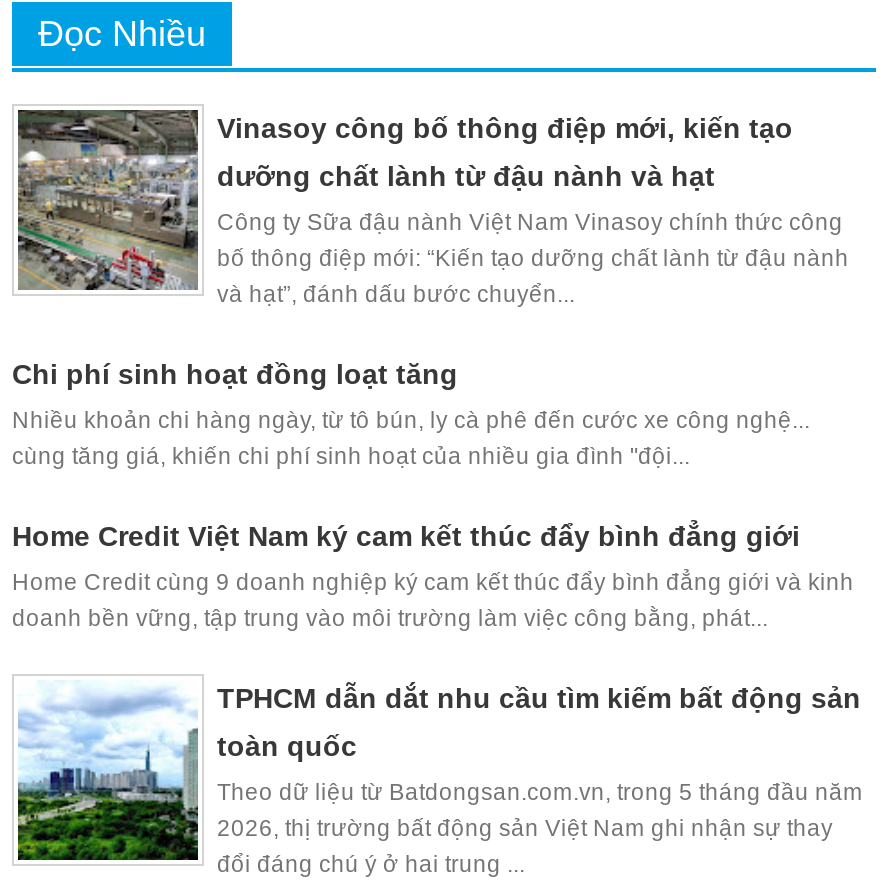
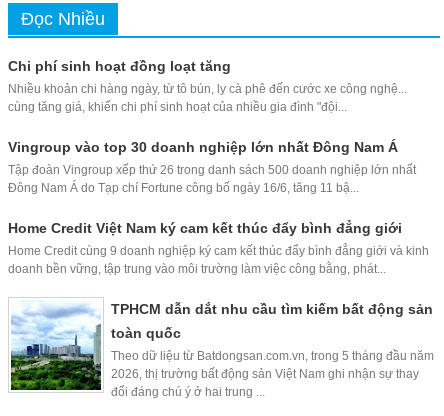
- [image]
- Vinasoy công bố thông điệp mới, kiến tạo
- dưỡng chất lành từ đậu nành và hạt
- Công ty Sữa đậu nành Việt Nam Vinasoy chính thức công
- bố thông điệp mới: “Kiến tạo dưỡng chất lành từ đậu nành
- và hạt”, đánh dấu bước chuyển...

moved up: Chi phí sinh hoạt đồng loạt tăng | Nhiều khoản chi hàng ngày, từ tô bún, ly cà phê đến cước xe công nghệ... | cùng tăng giá, khiến chi phí sinh hoạt của nhiều gia đình "đội...

+ Vingroup vào top 30 doanh nghiệp lớn nhất Đông Nam Á
+ Tập đoàn Vingroup xếp thứ 26 trong danh sách 500 doanh nghiệp lớn nhất
+ Đông Nam Á do Tạp chí Fortune công bố ngày 16/6, tăng 11 bậ...
